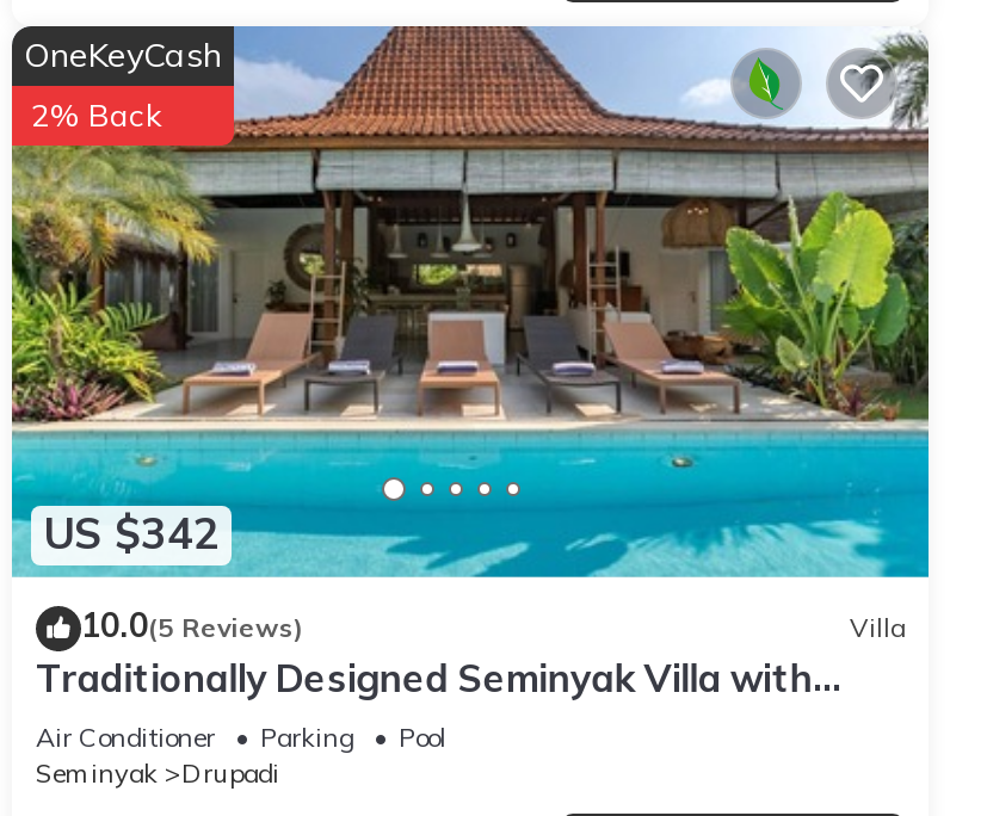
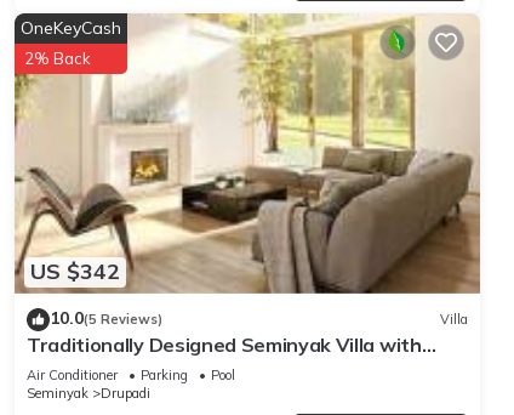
- [image]
+ [image]
